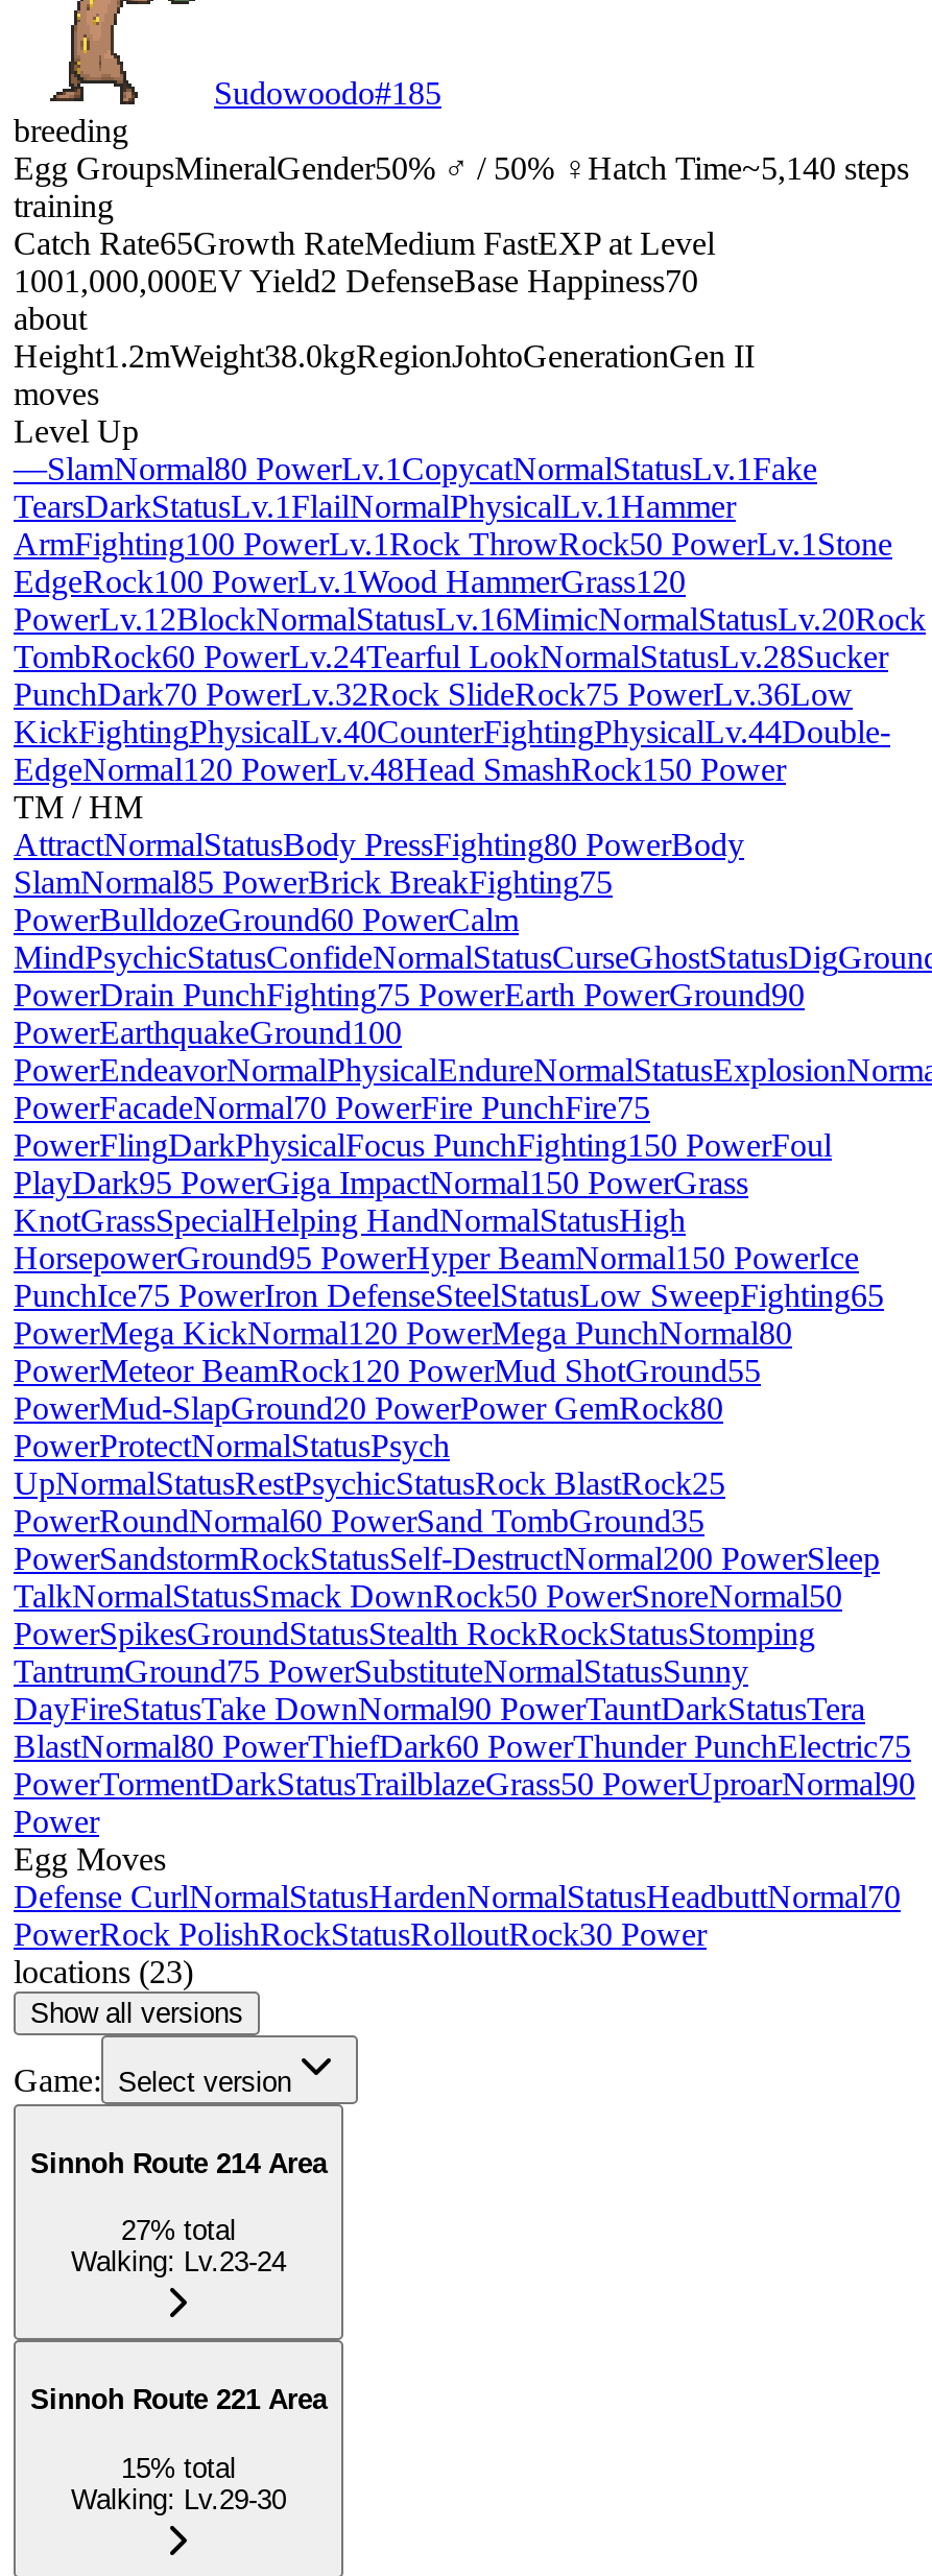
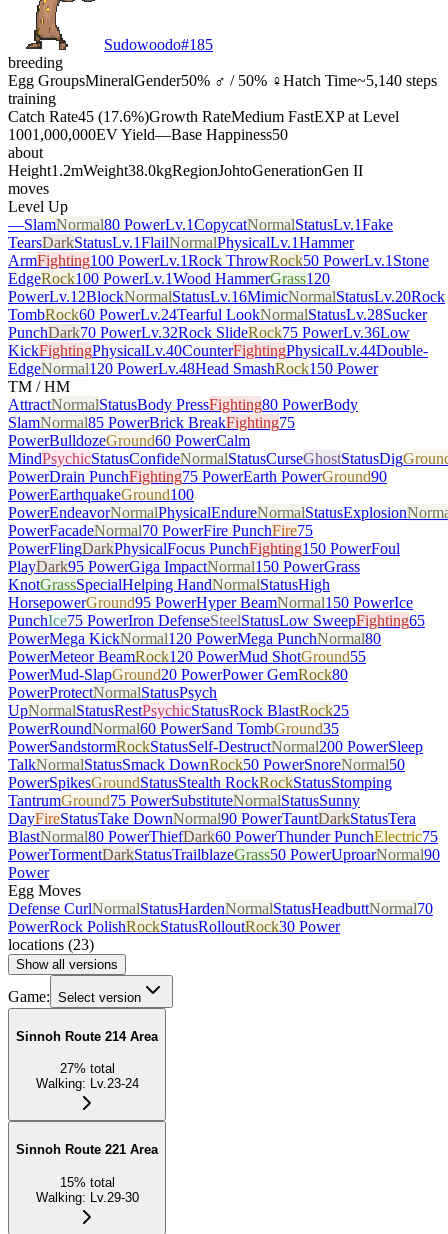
- Catch Rate65Growth RateMedium FastEXP at Level
- 1001,000,000EV Yield2 DefenseBase Happiness70
+ Catch Rate45 (17.6%)Growth RateMedium FastEXP at Level
+ 1001,000,000EV Yield—Base Happiness50
